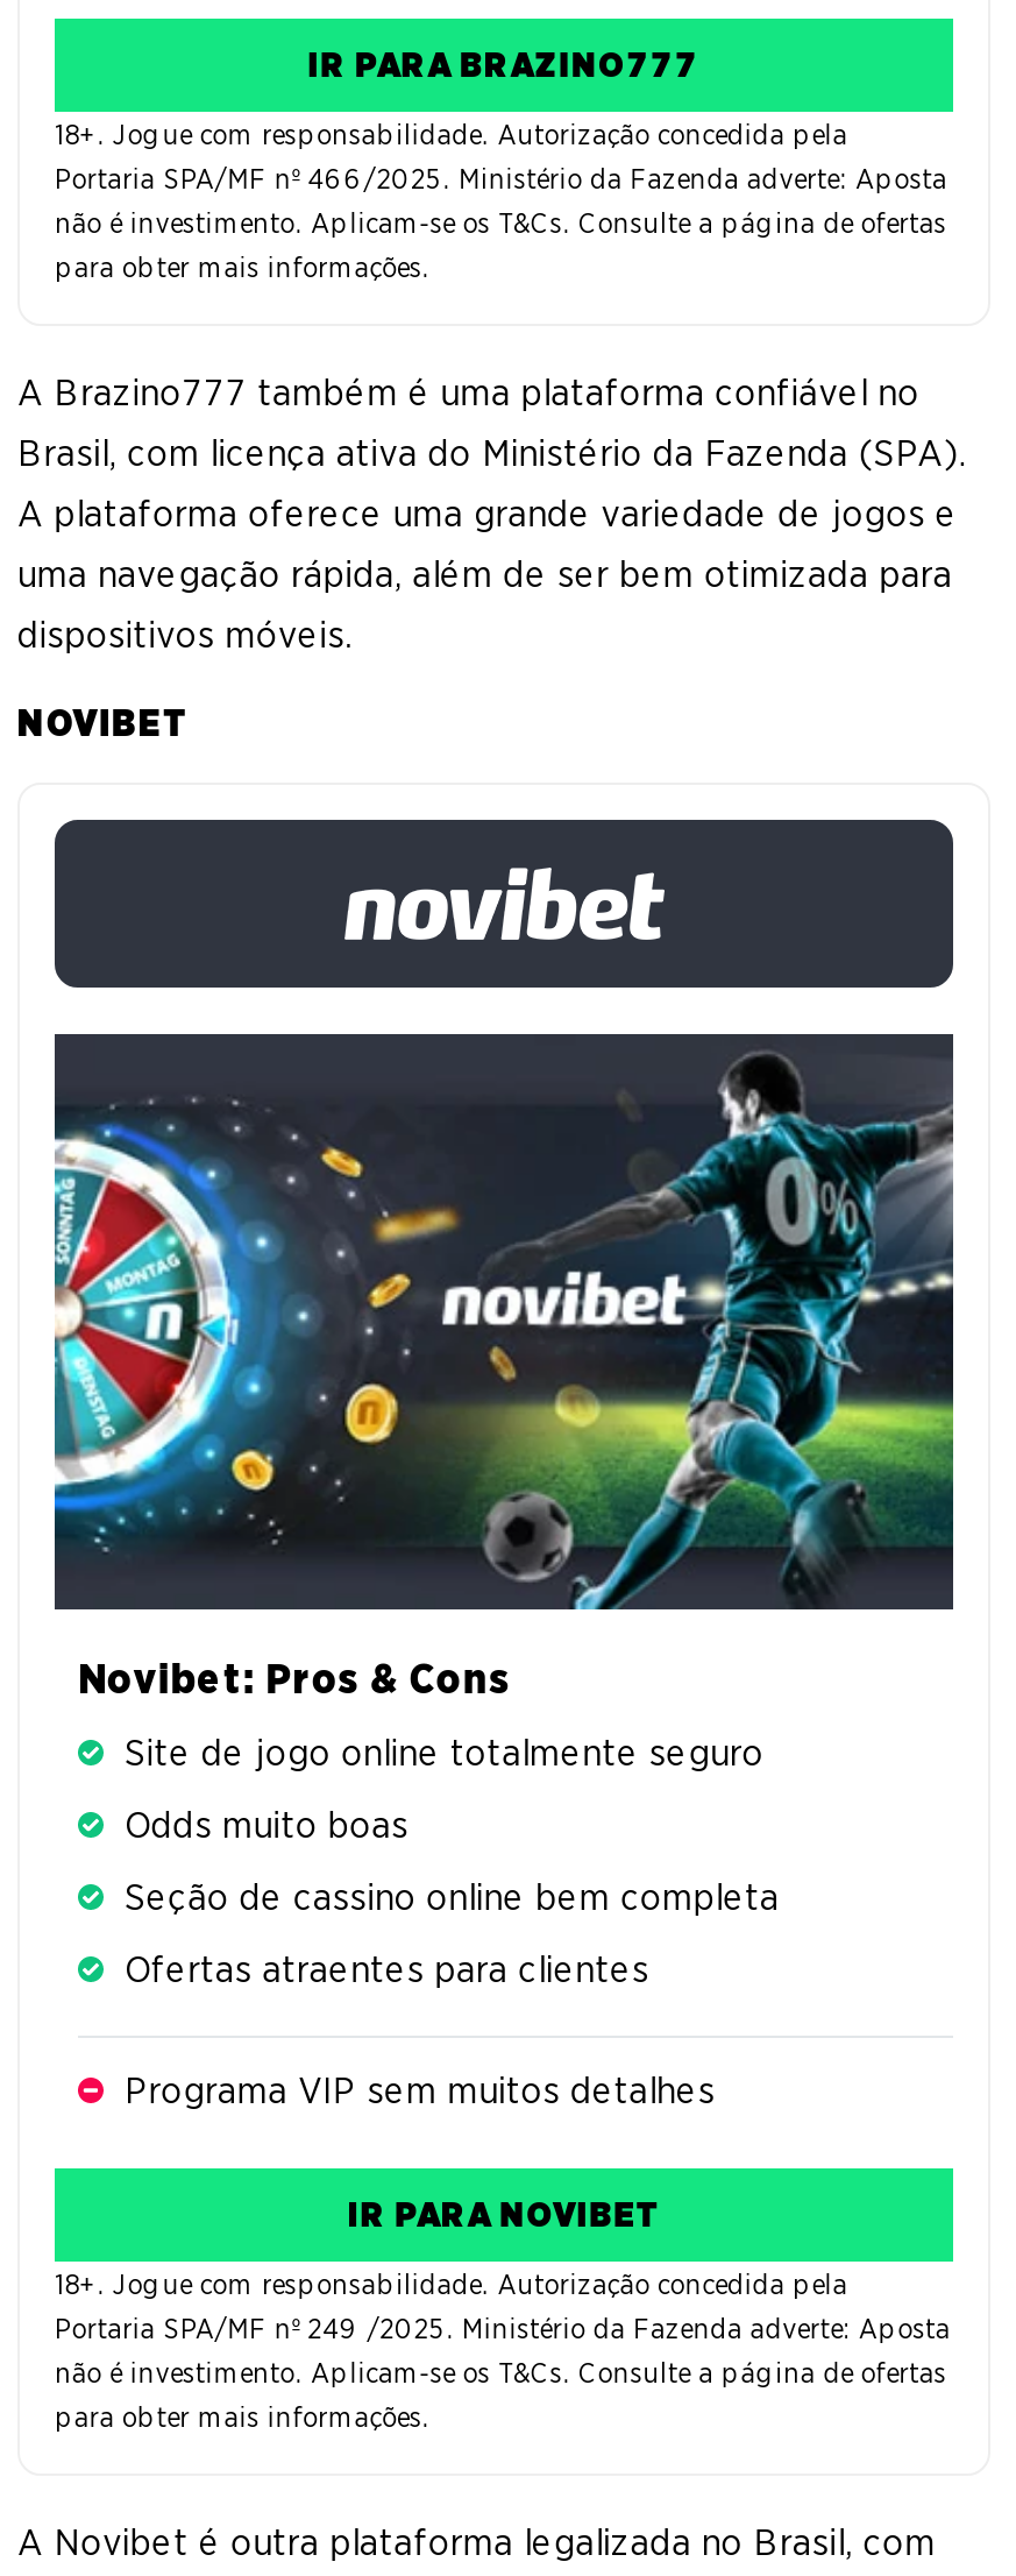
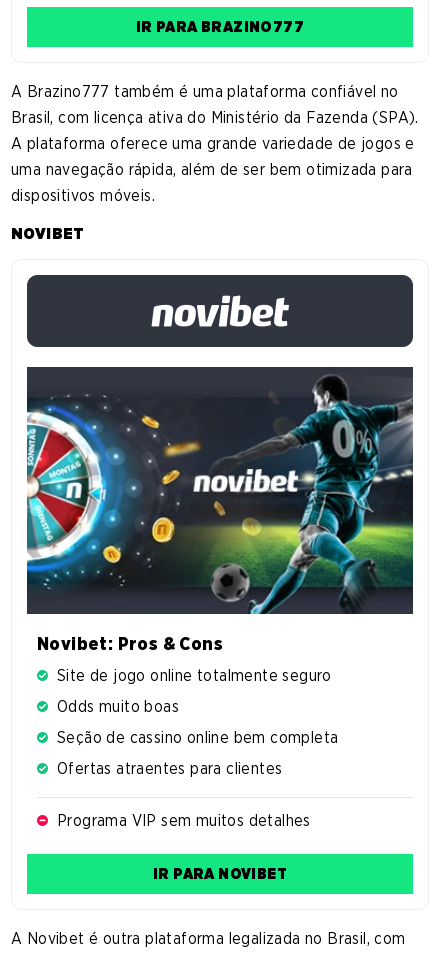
- 18+. Jogue com responsabilidade. Autorização concedida pela
- Portaria SPA/MF nº 466/2025. Ministério da Fazenda adverte: Aposta
- não é investimento. Aplicam-se os T&Cs. Consulte a página de ofertas
- para obter mais informações.

- 18+. Jogue com responsabilidade. Autorização concedida pela
- Portaria SPA/MF nº 249 /2025. Ministério da Fazenda adverte: Aposta
- não é investimento. Aplicam-se os T&Cs. Consulte a página de ofertas
- para obter mais informações.
